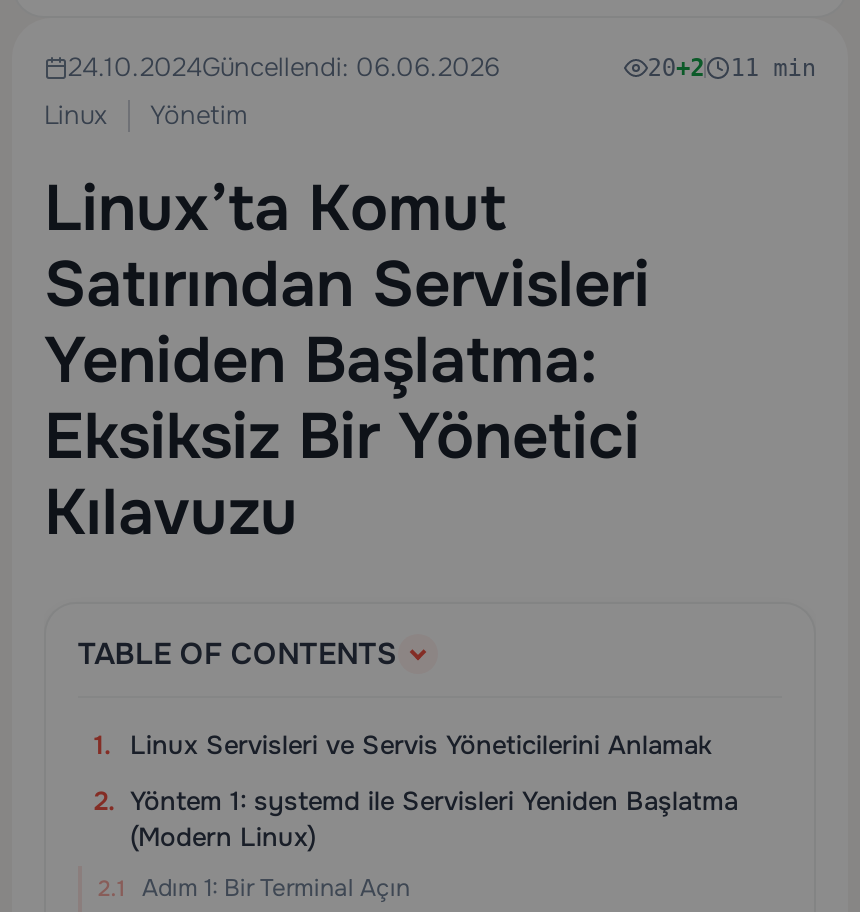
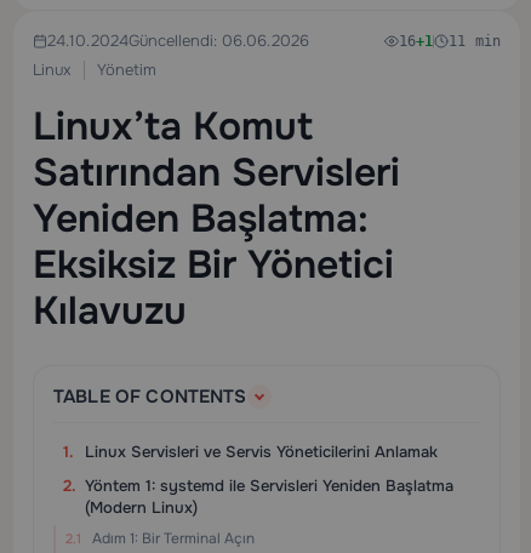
- 20+2 11 min
+ 16+1 11 min
